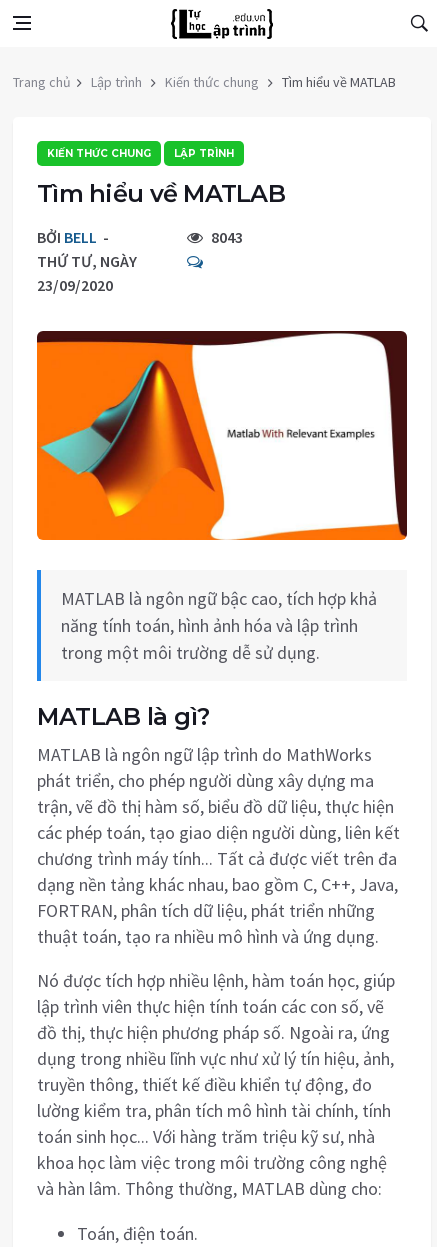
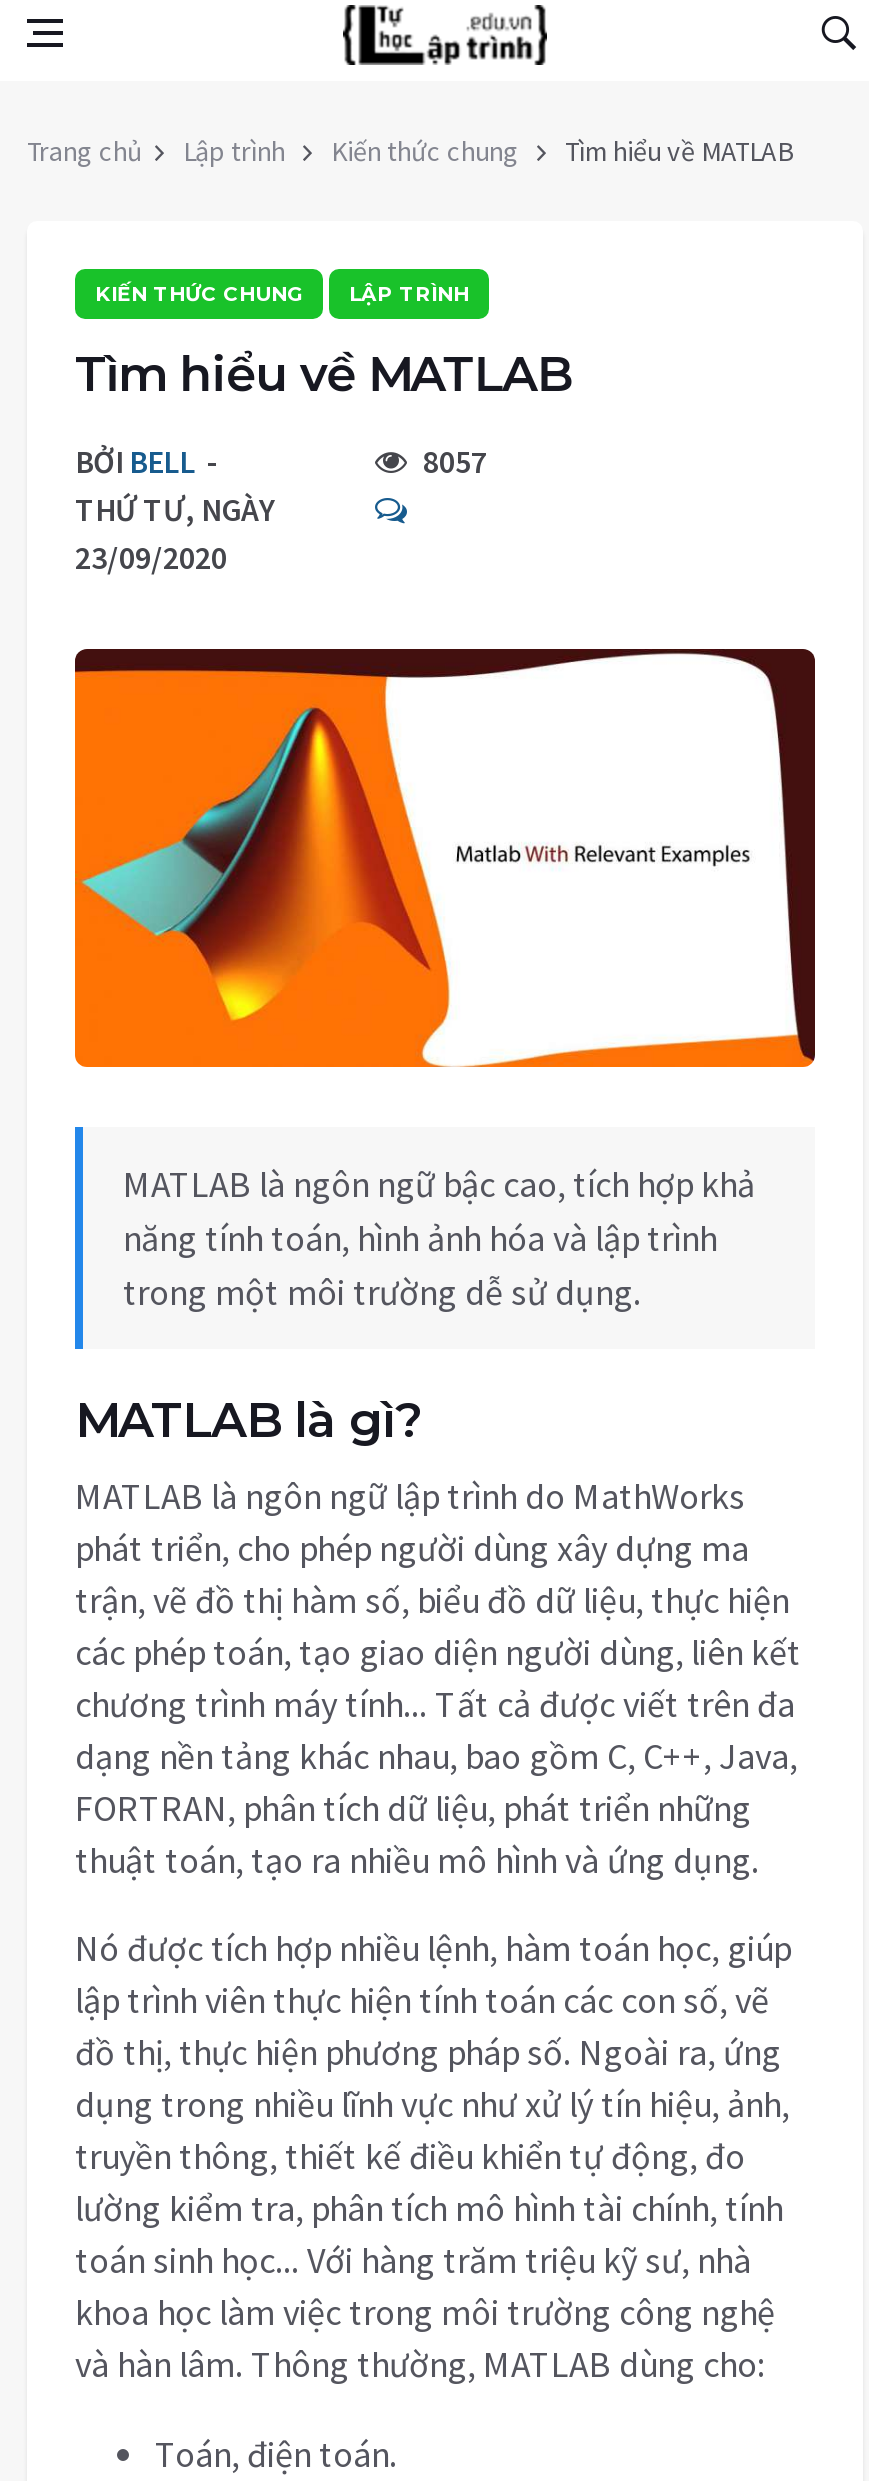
- 8043
+ 8057
